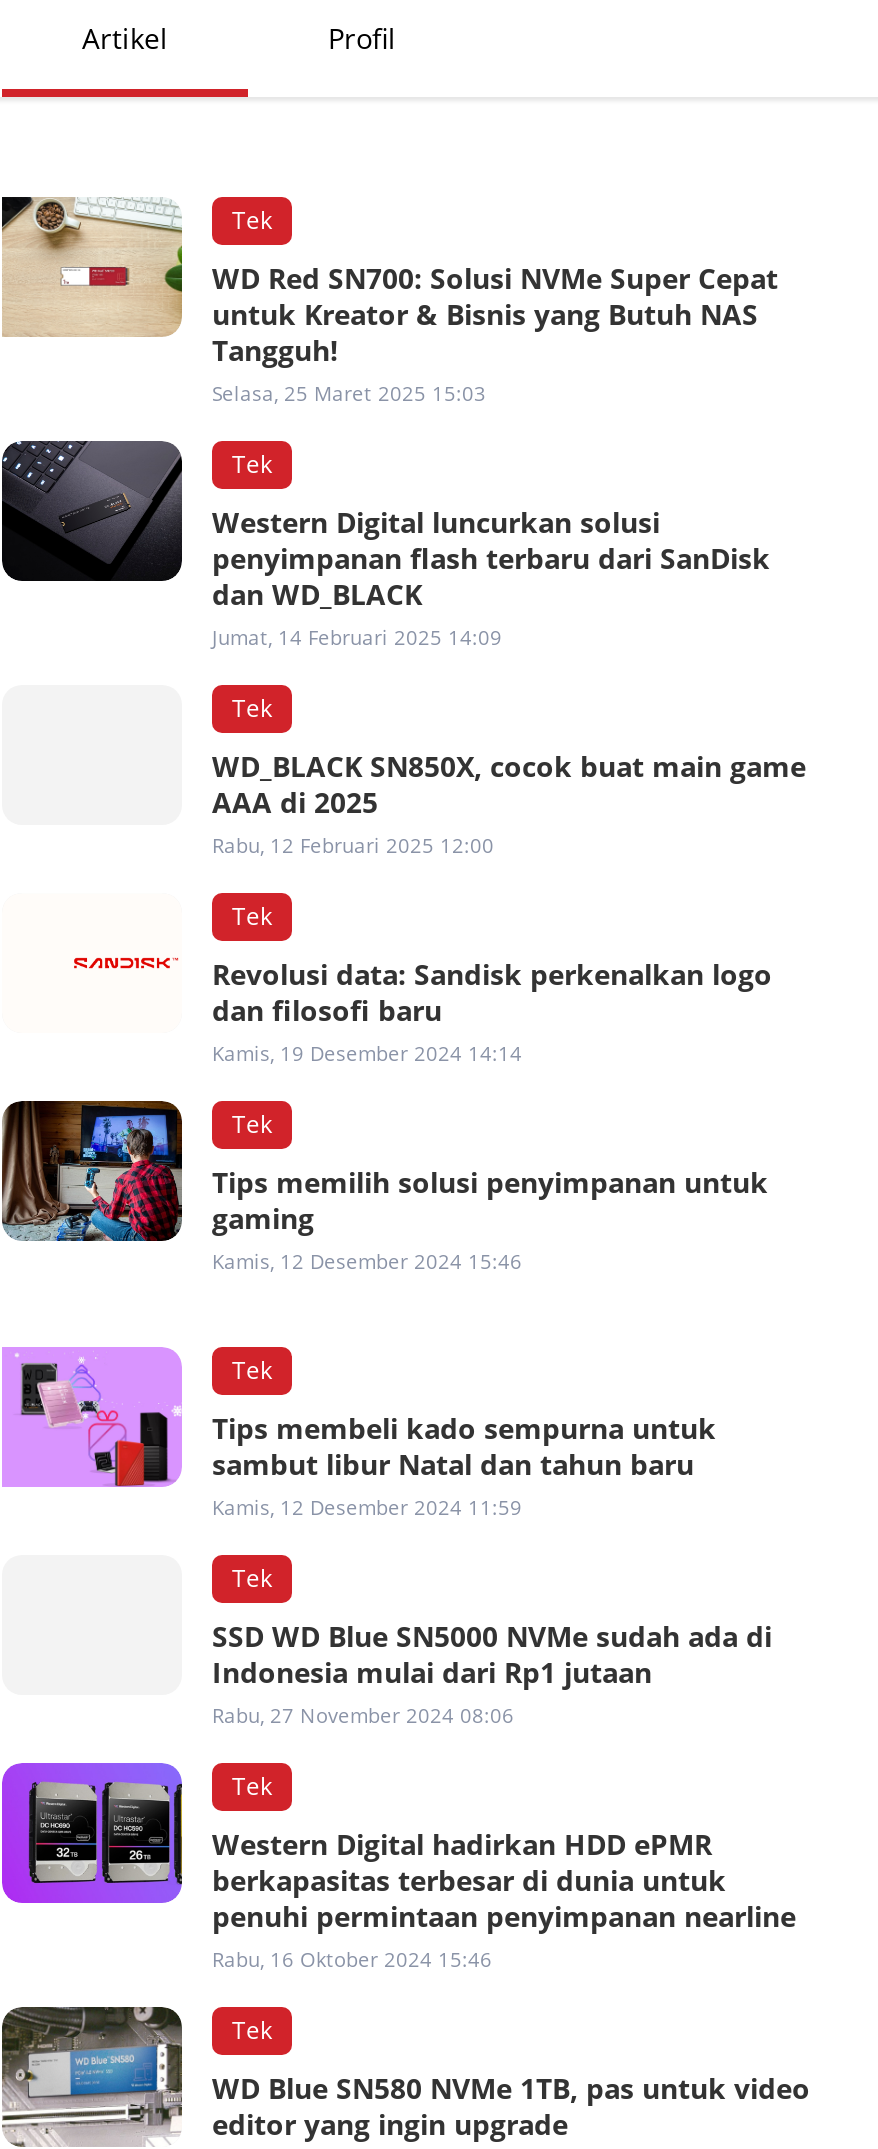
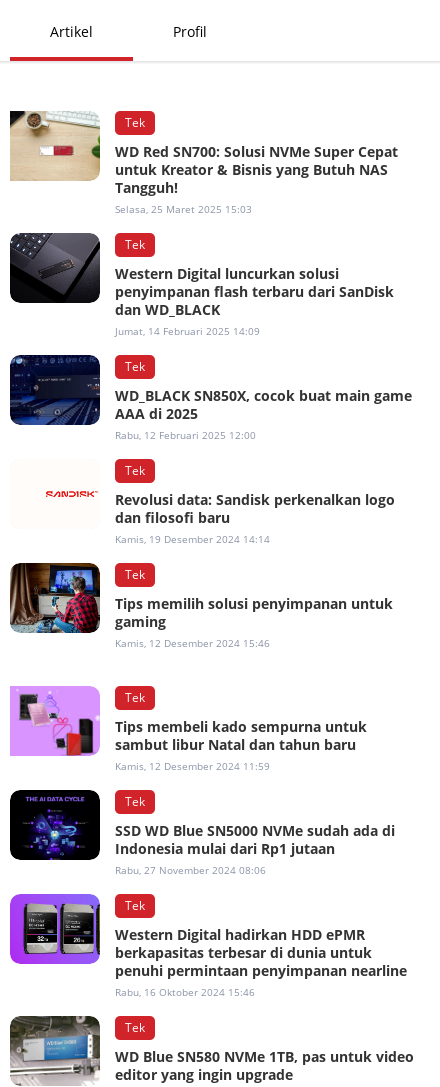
+ [image]

+ [image]
